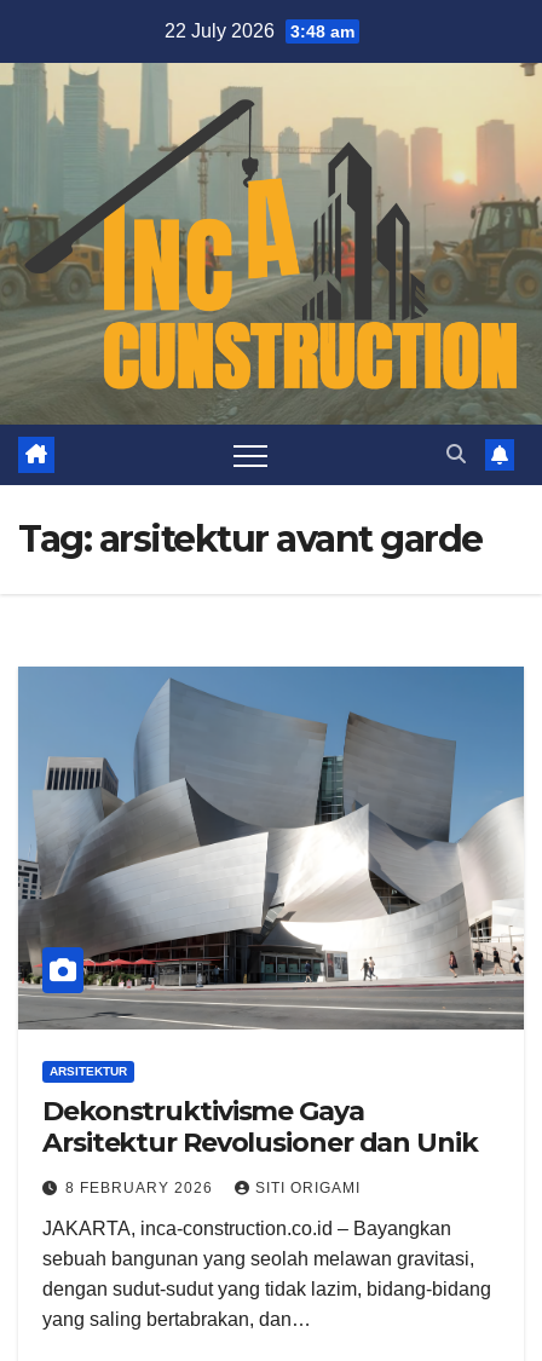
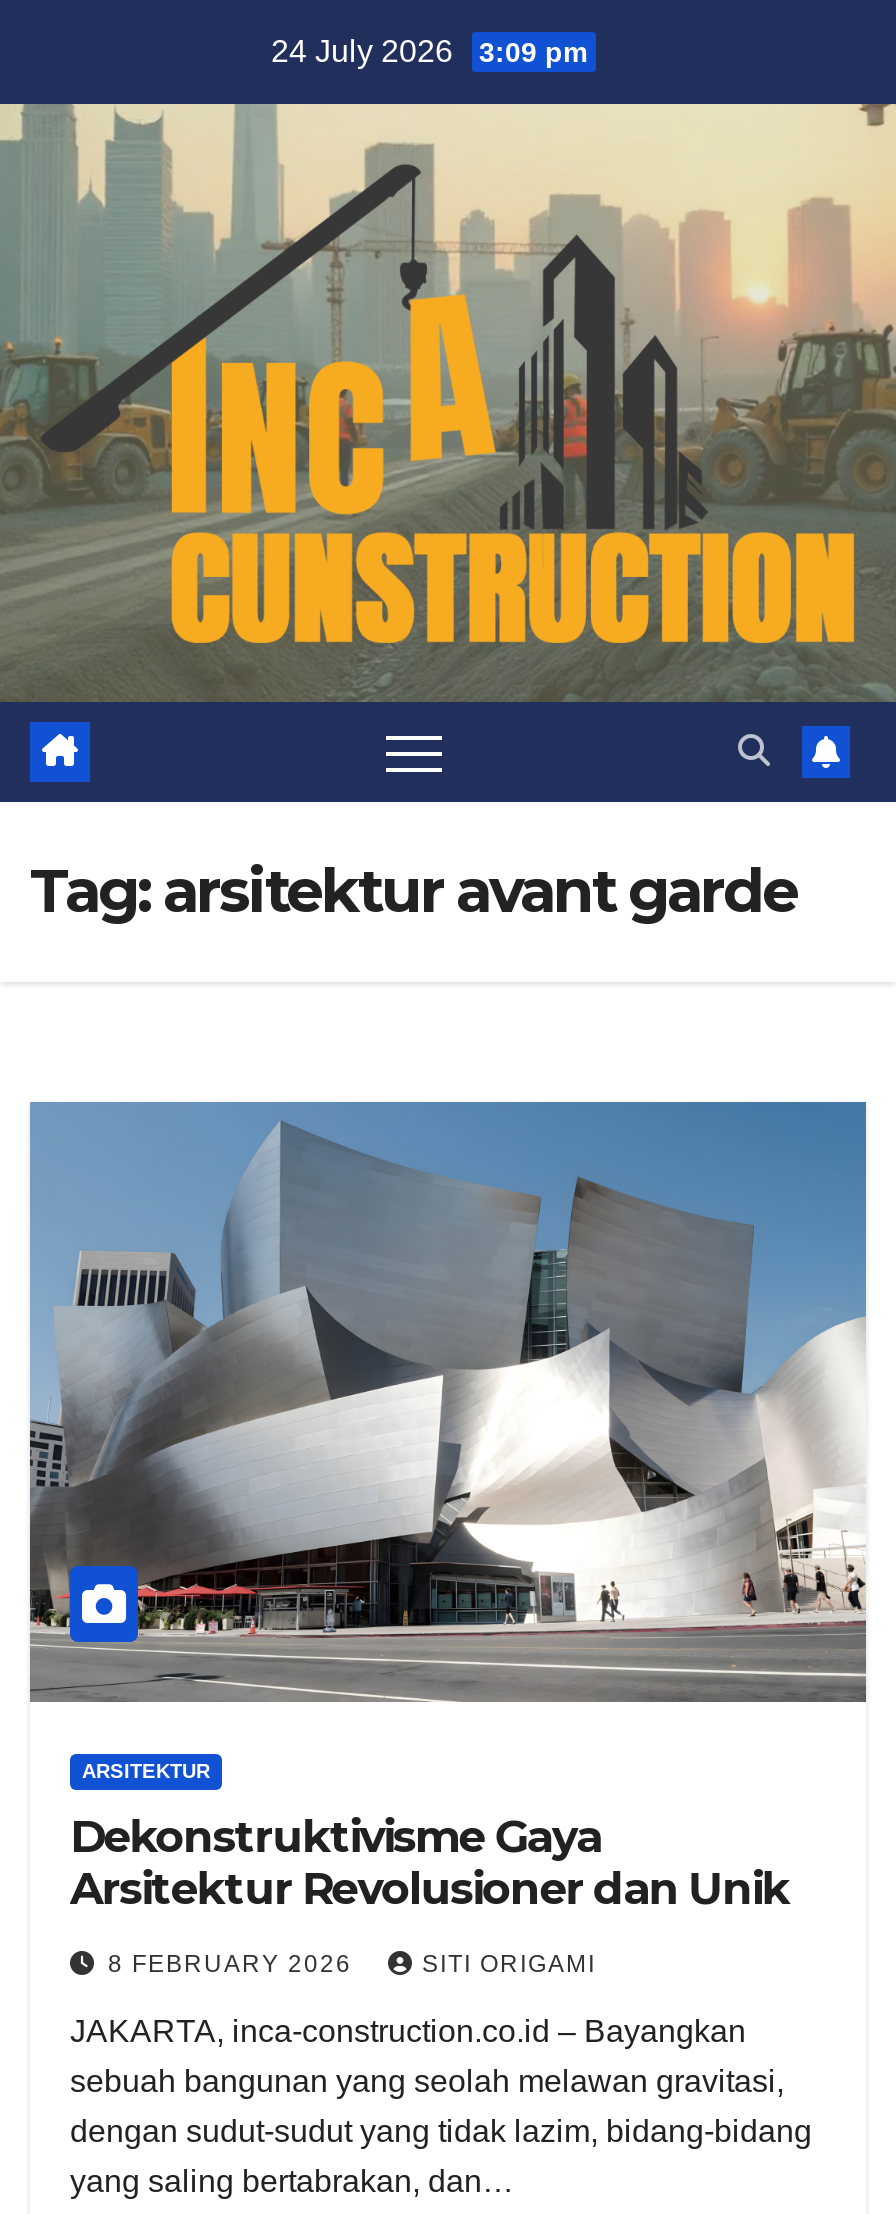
- 22 July 2026 3:48 am
+ 24 July 2026 3:09 pm
